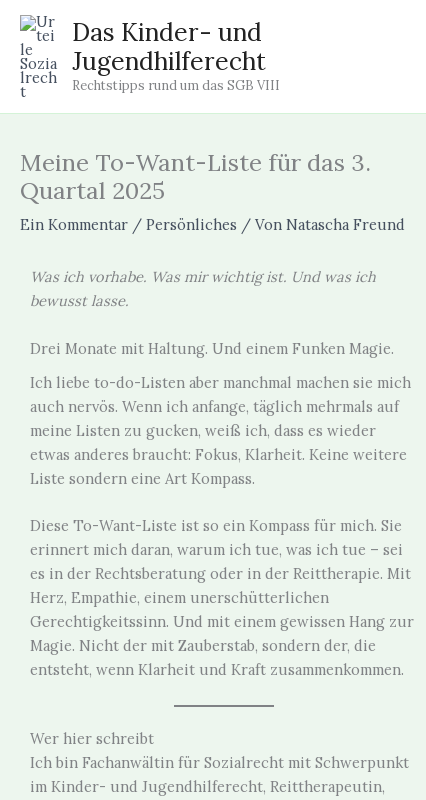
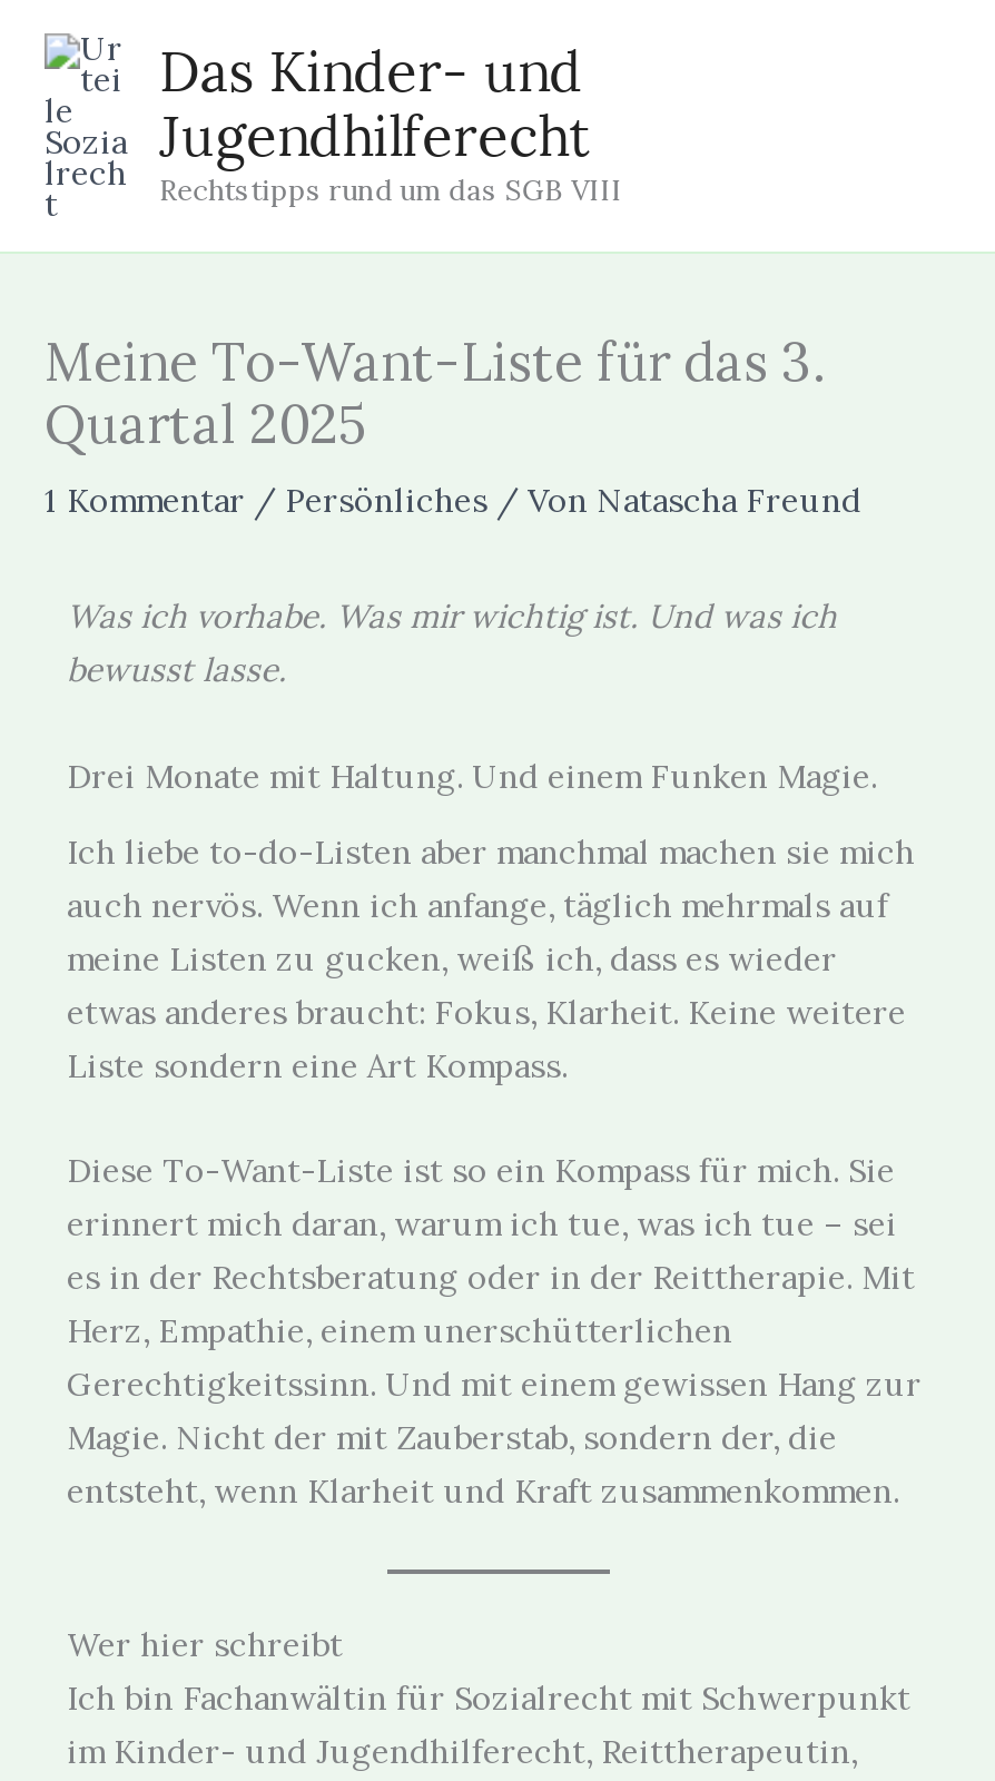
- Ein Kommentar / Persönliches / Von Natascha Freund
+ 1 Kommentar / Persönliches / Von Natascha Freund
